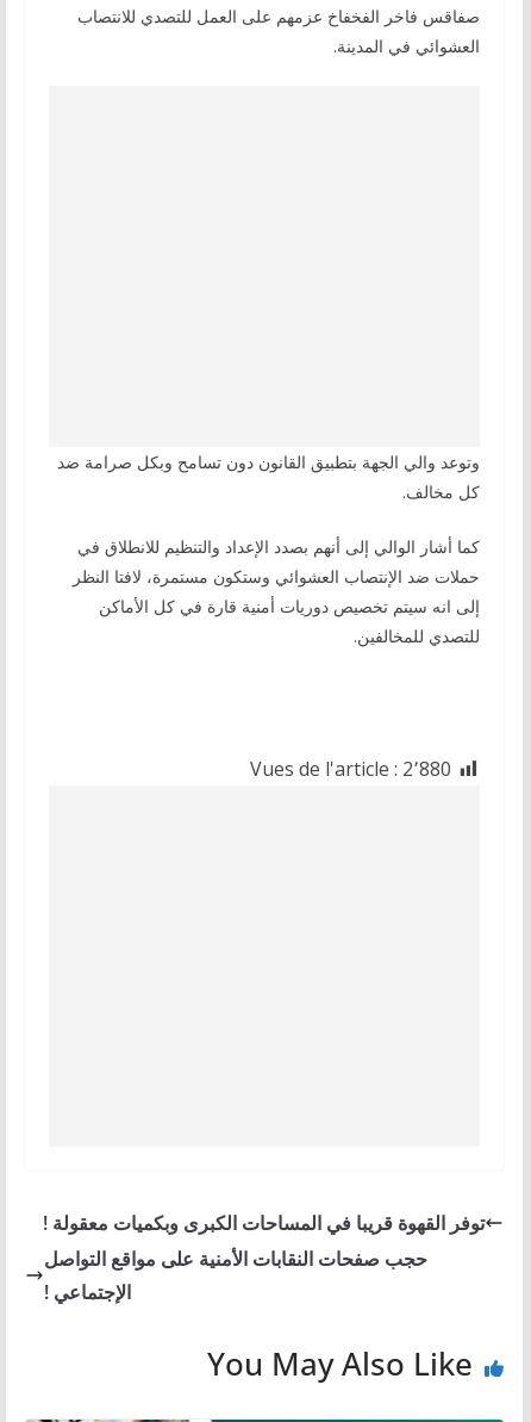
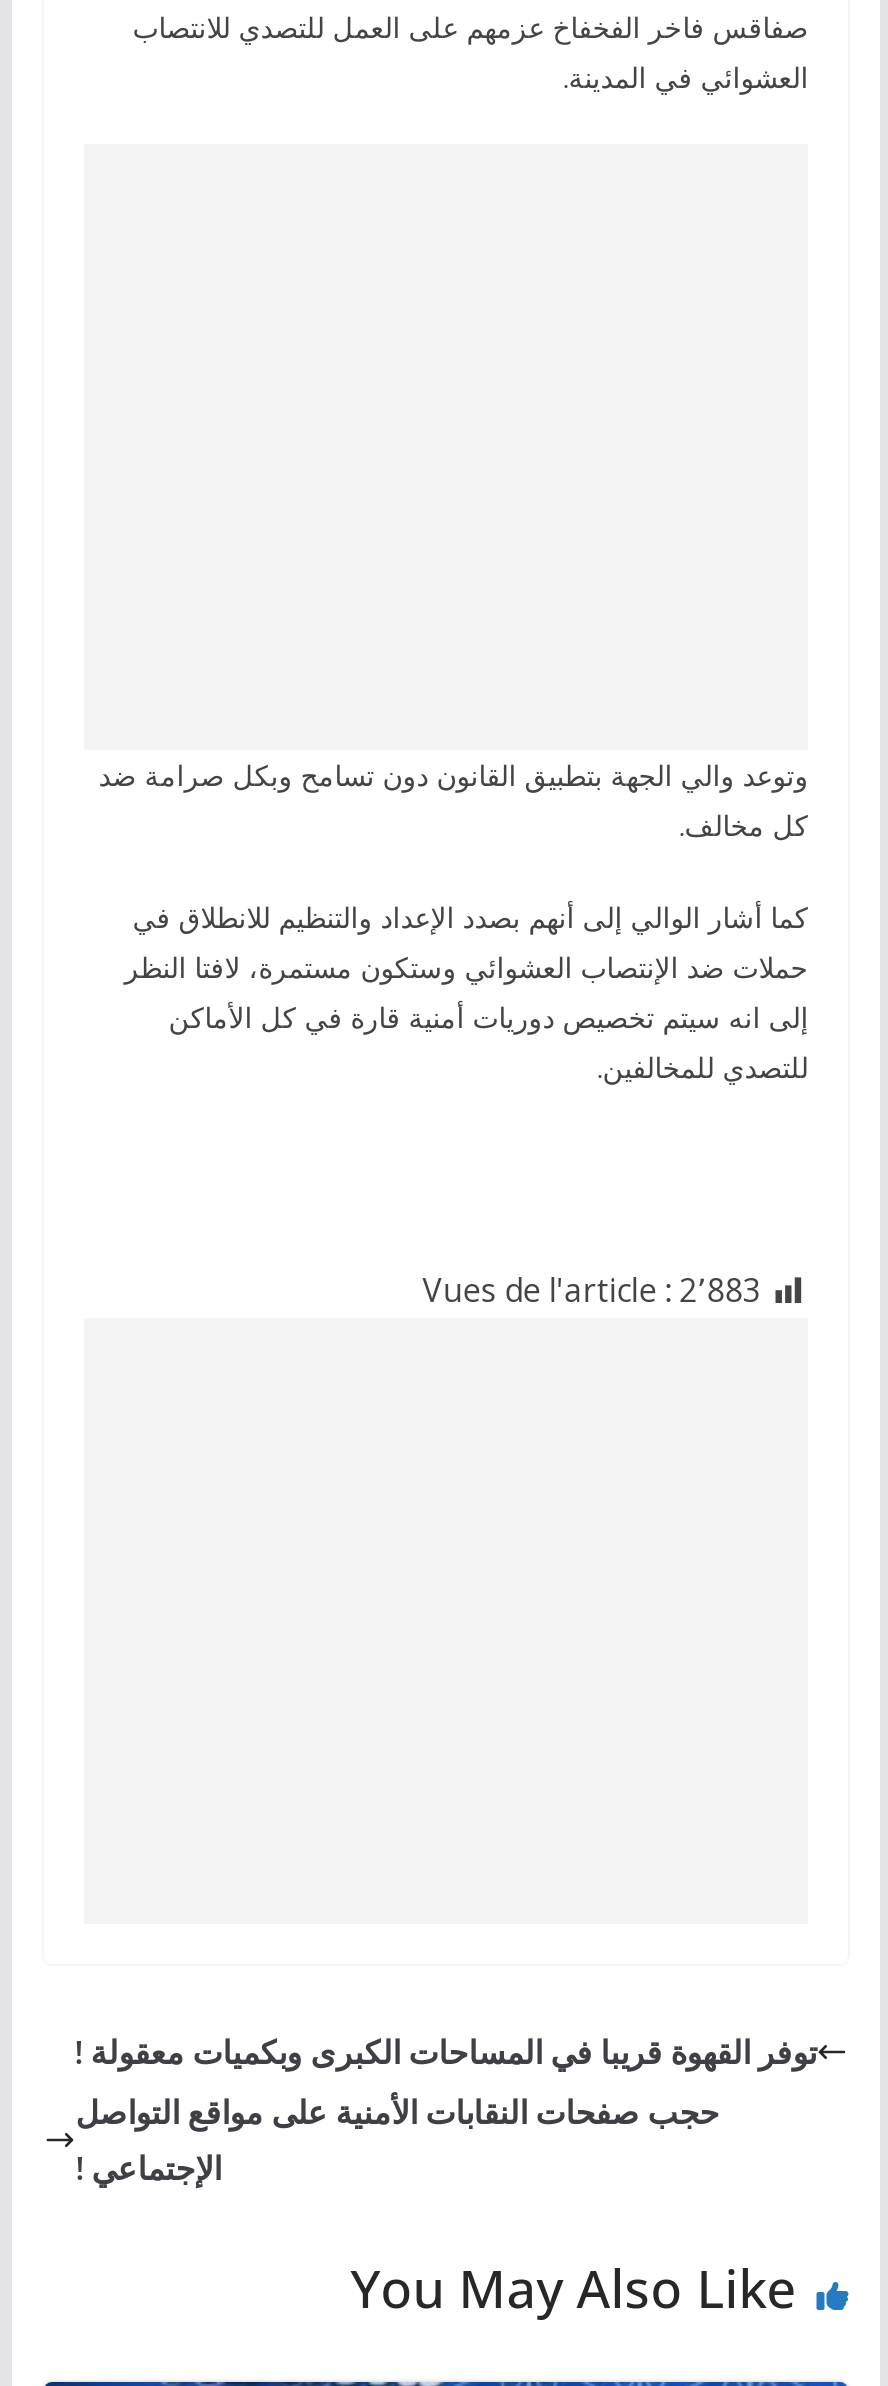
- Vues de l'article : 2٬880
+ Vues de l'article : 2٬883
